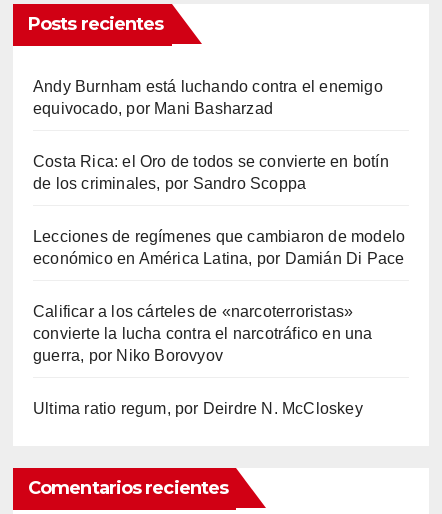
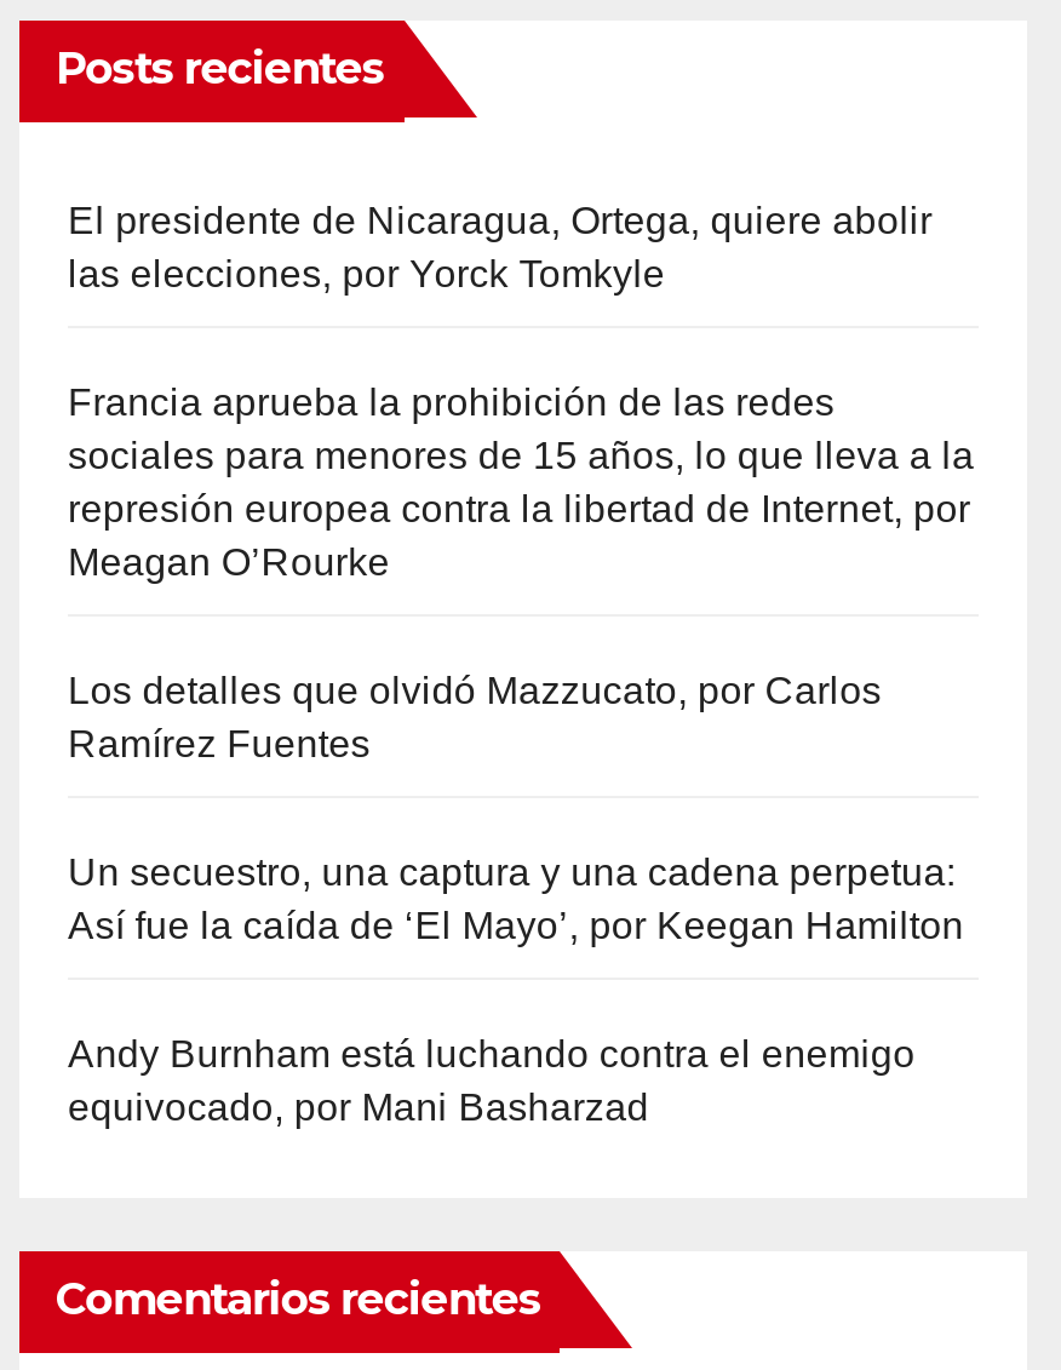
+ El presidente de Nicaragua, Ortega, quiere abolir
+ las elecciones, por Yorck Tomkyle
+ Francia aprueba la prohibición de las redes
+ sociales para menores de 15 años, lo que lleva a la
+ represión europea contra la libertad de Internet, por
+ Meagan O’Rourke
+ Los detalles que olvidó Mazzucato, por Carlos
+ Ramírez Fuentes
+ Un secuestro, una captura y una cadena perpetua:
+ Así fue la caída de ‘El Mayo’, por Keegan Hamilton

moved down: Andy Burnham está luchando contra el enemigo | equivocado, por Mani Basharzad

- Costa Rica: el Oro de todos se convierte en botín
- de los criminales, por Sandro Scoppa
- Lecciones de regímenes que cambiaron de modelo
- económico en América Latina, por Damián Di Pace
- Calificar a los cárteles de «narcoterroristas»
- convierte la lucha contra el narcotráfico en una
- guerra, por Niko Borovyov
- Ultima ratio regum, por Deirdre N. McCloskey
